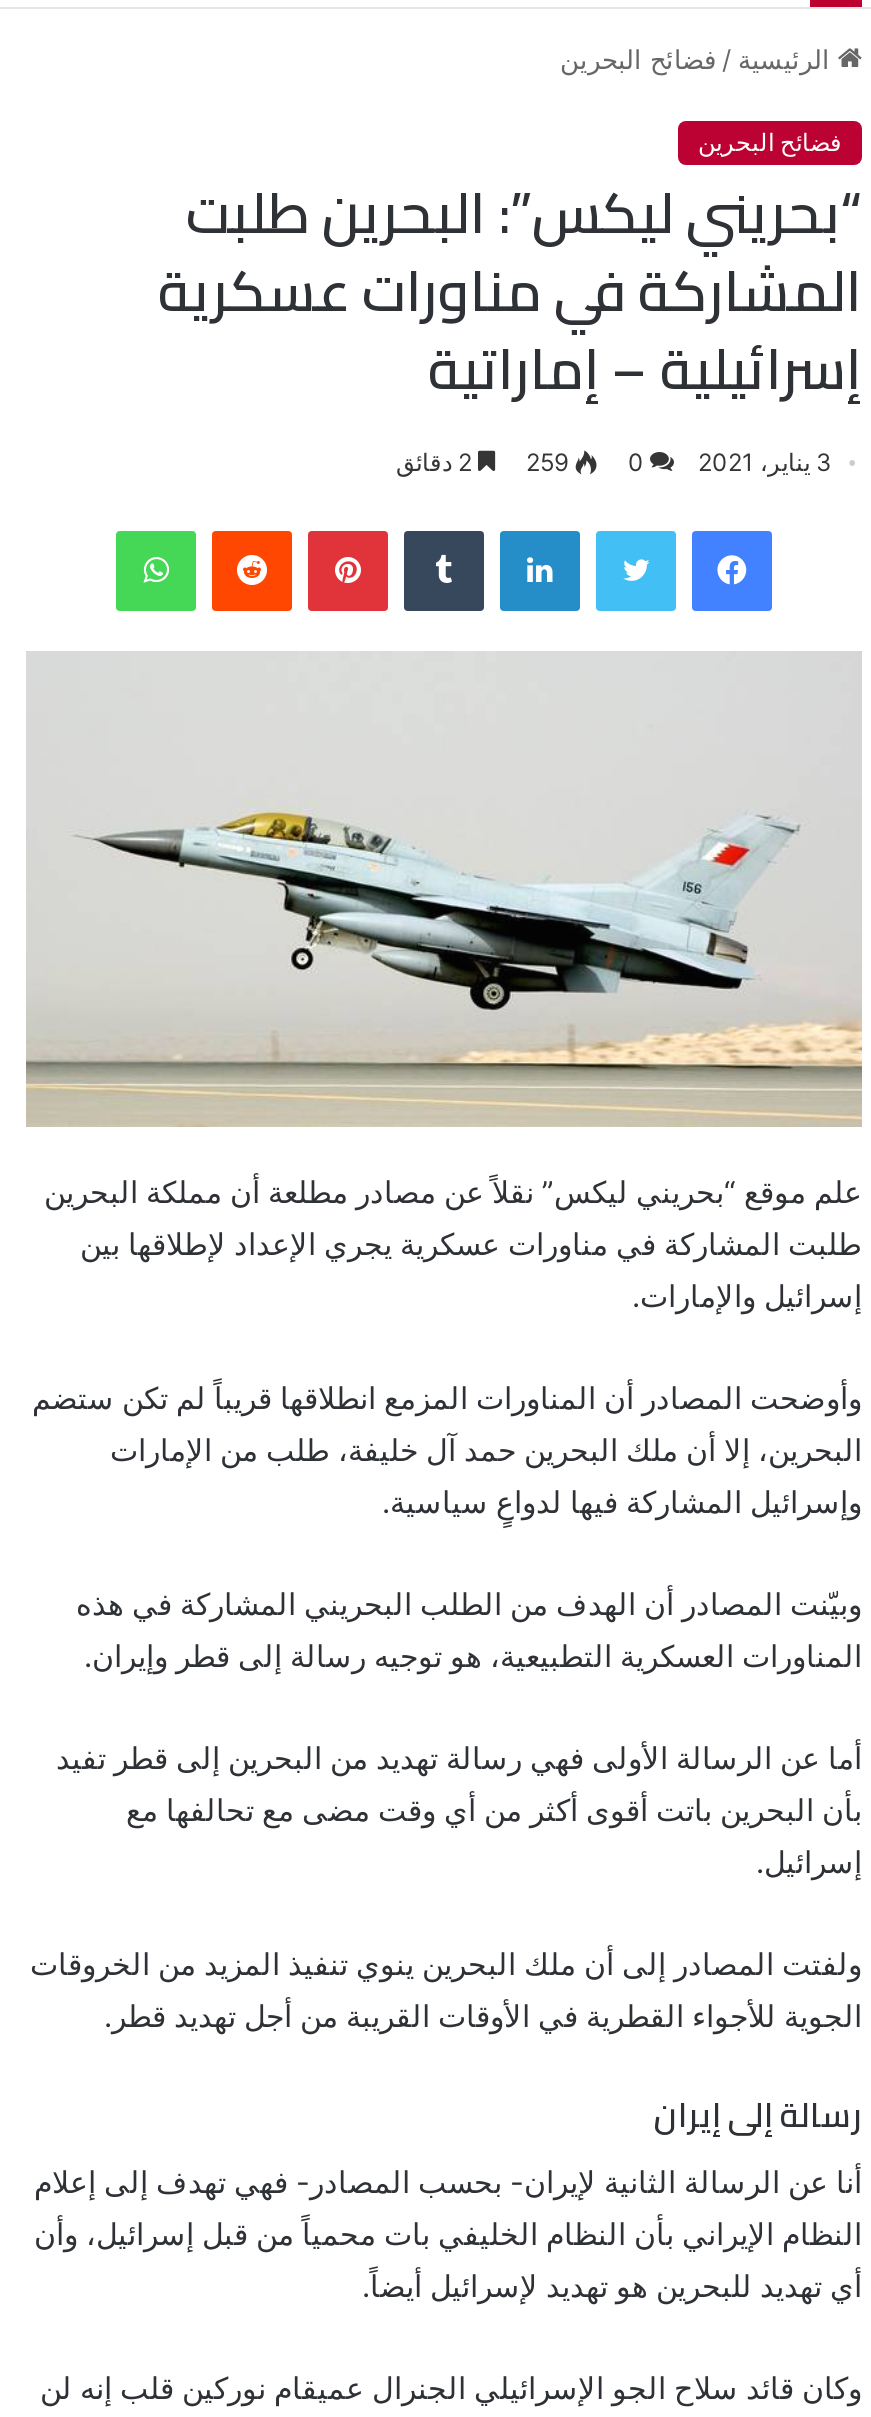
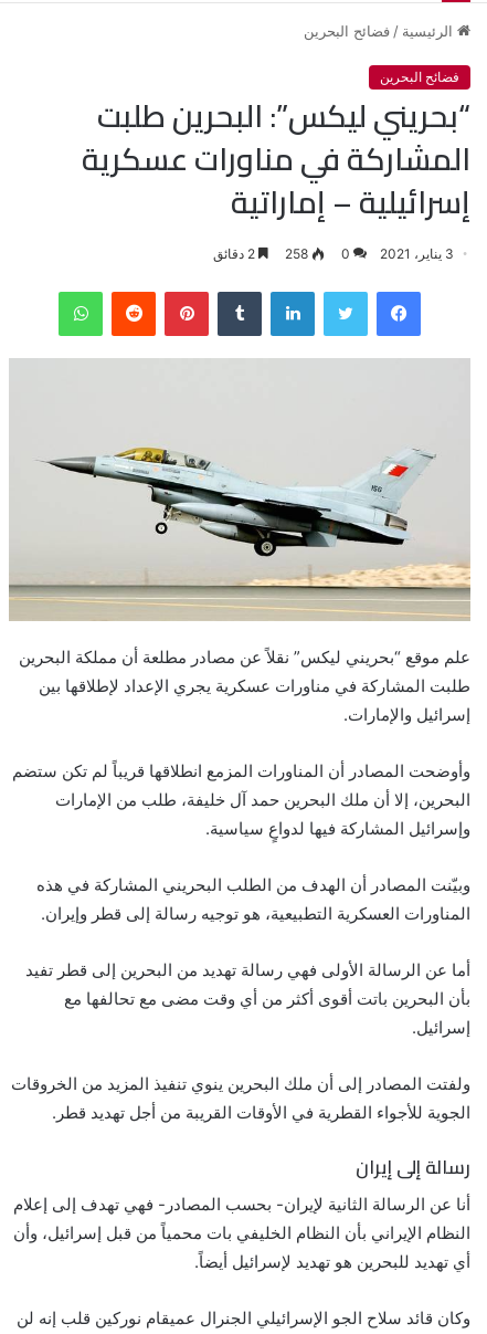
- 259
+ 258
